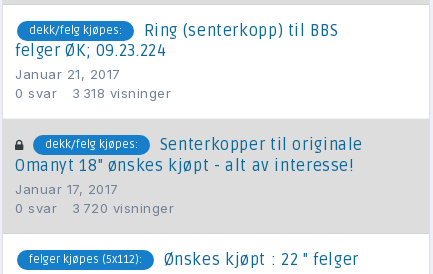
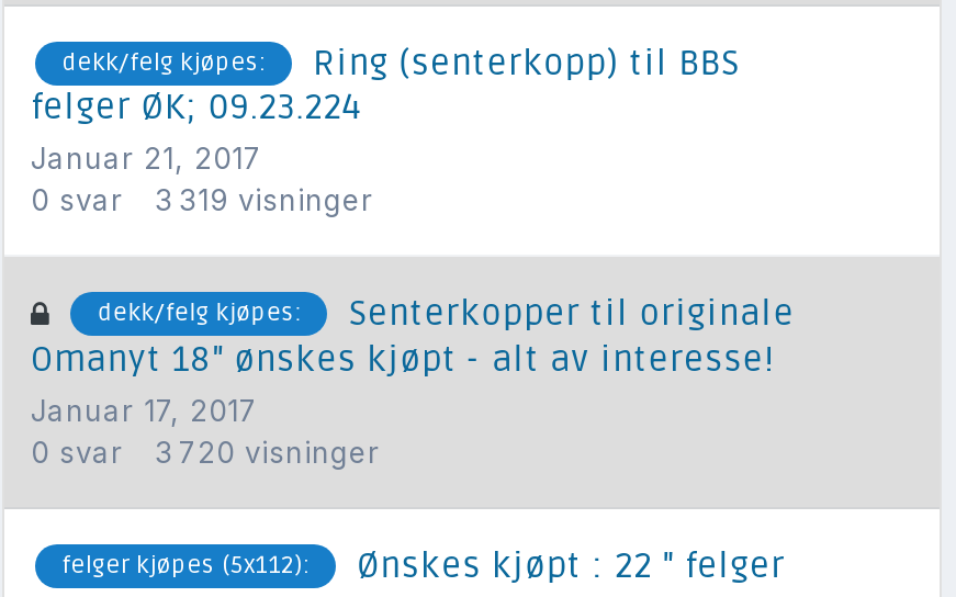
- 0 svar 3 318 visninger
+ 0 svar 3 319 visninger
